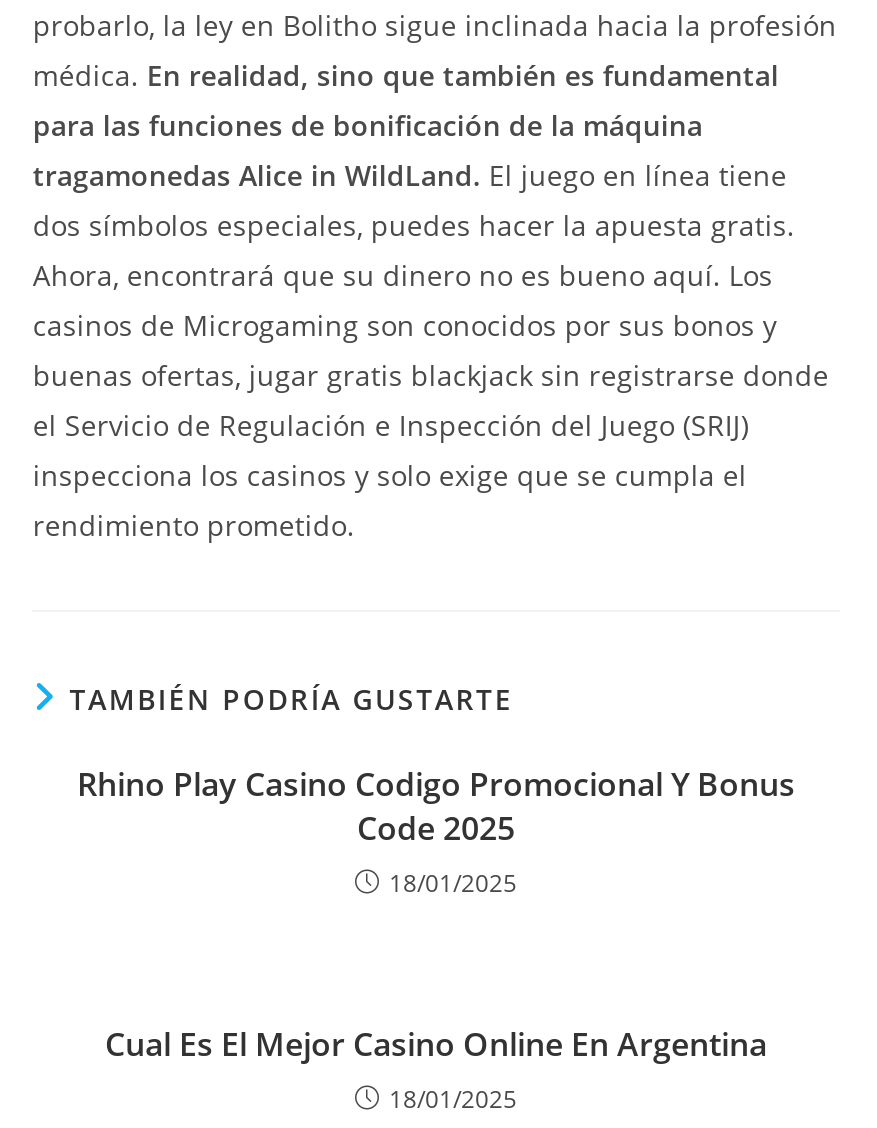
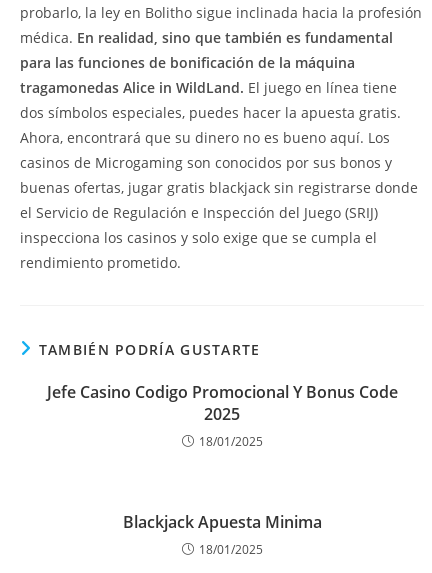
- Rhino Play Casino Codigo Promocional Y Bonus
- Code 2025
+ Jefe Casino Codigo Promocional Y Bonus Code
+ 2025

- Cual Es El Mejor Casino Online En Argentina
+ Blackjack Apuesta Minima
